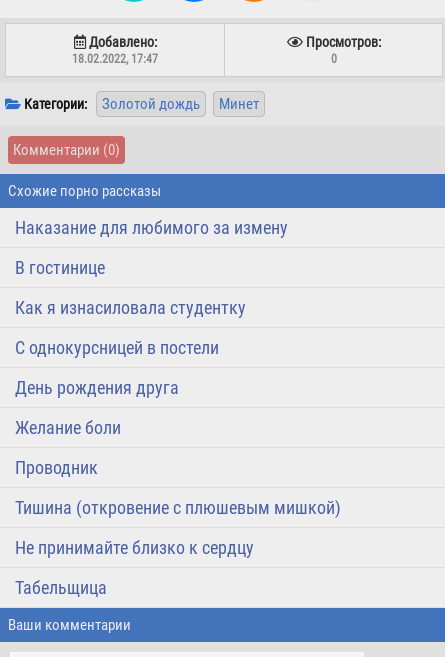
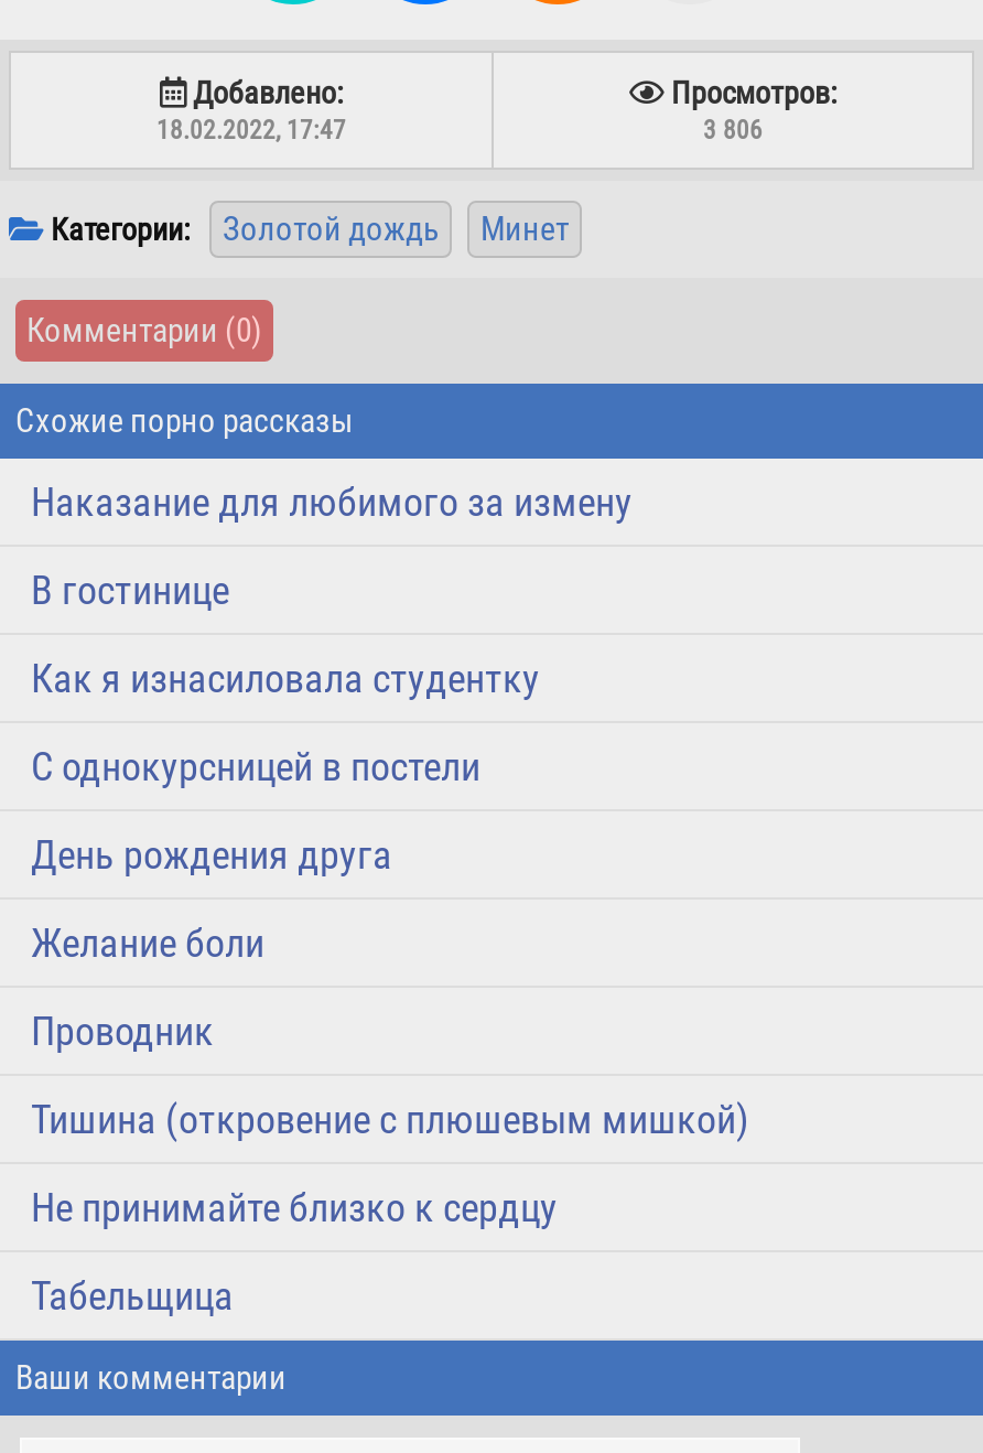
- 0
+ 3 806
